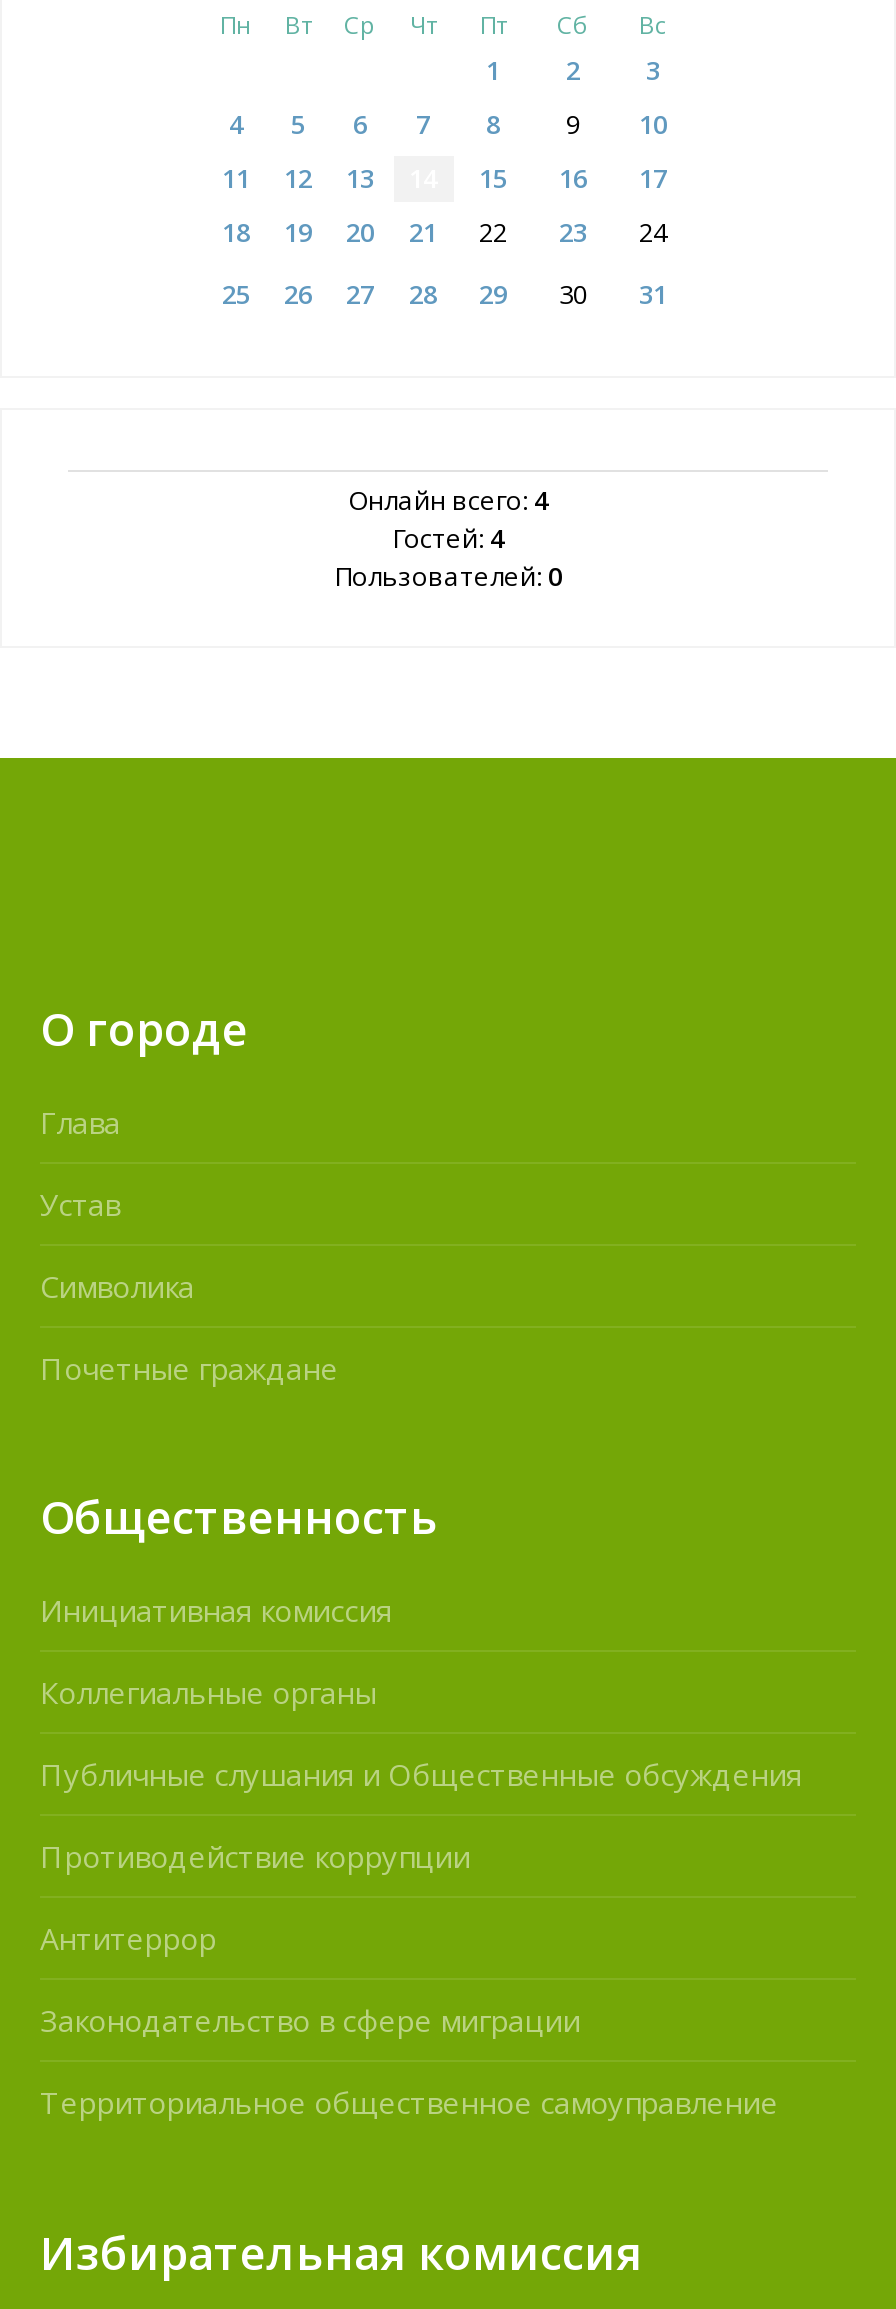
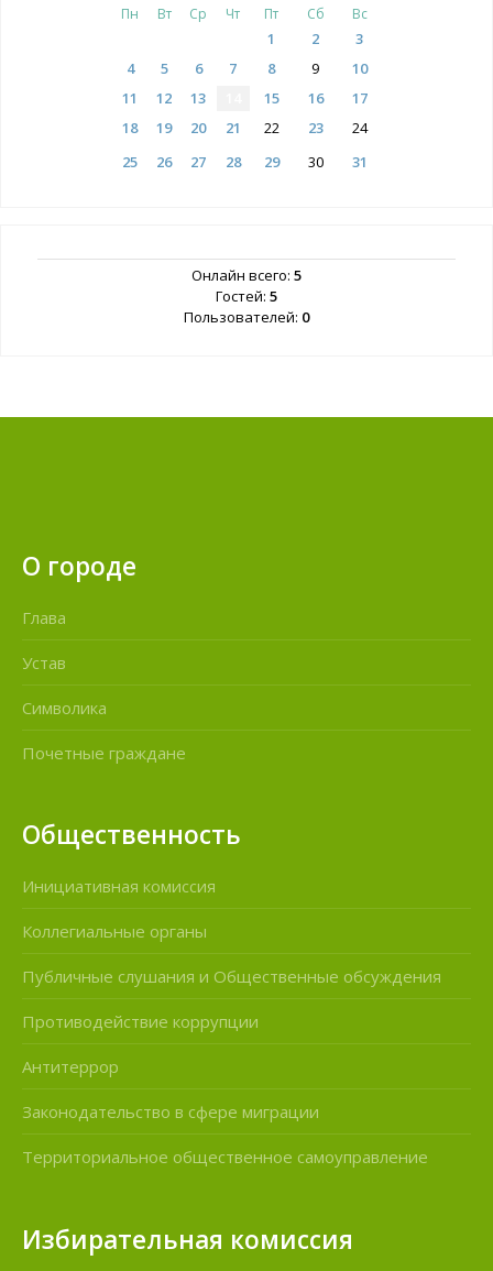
- Онлайн всего: 4
+ Онлайн всего: 5

- Гостей: 4
+ Гостей: 5
